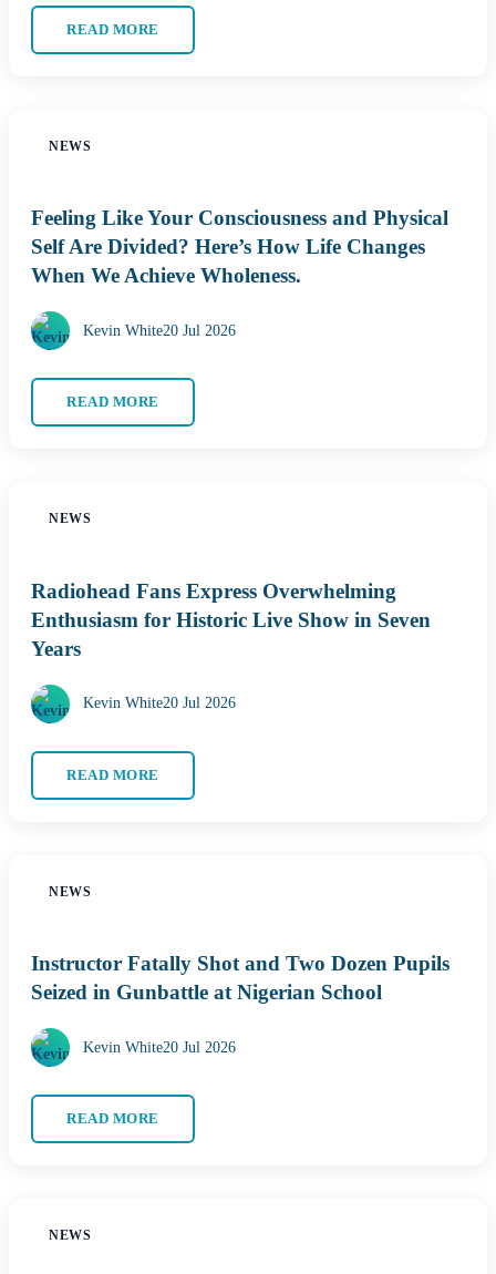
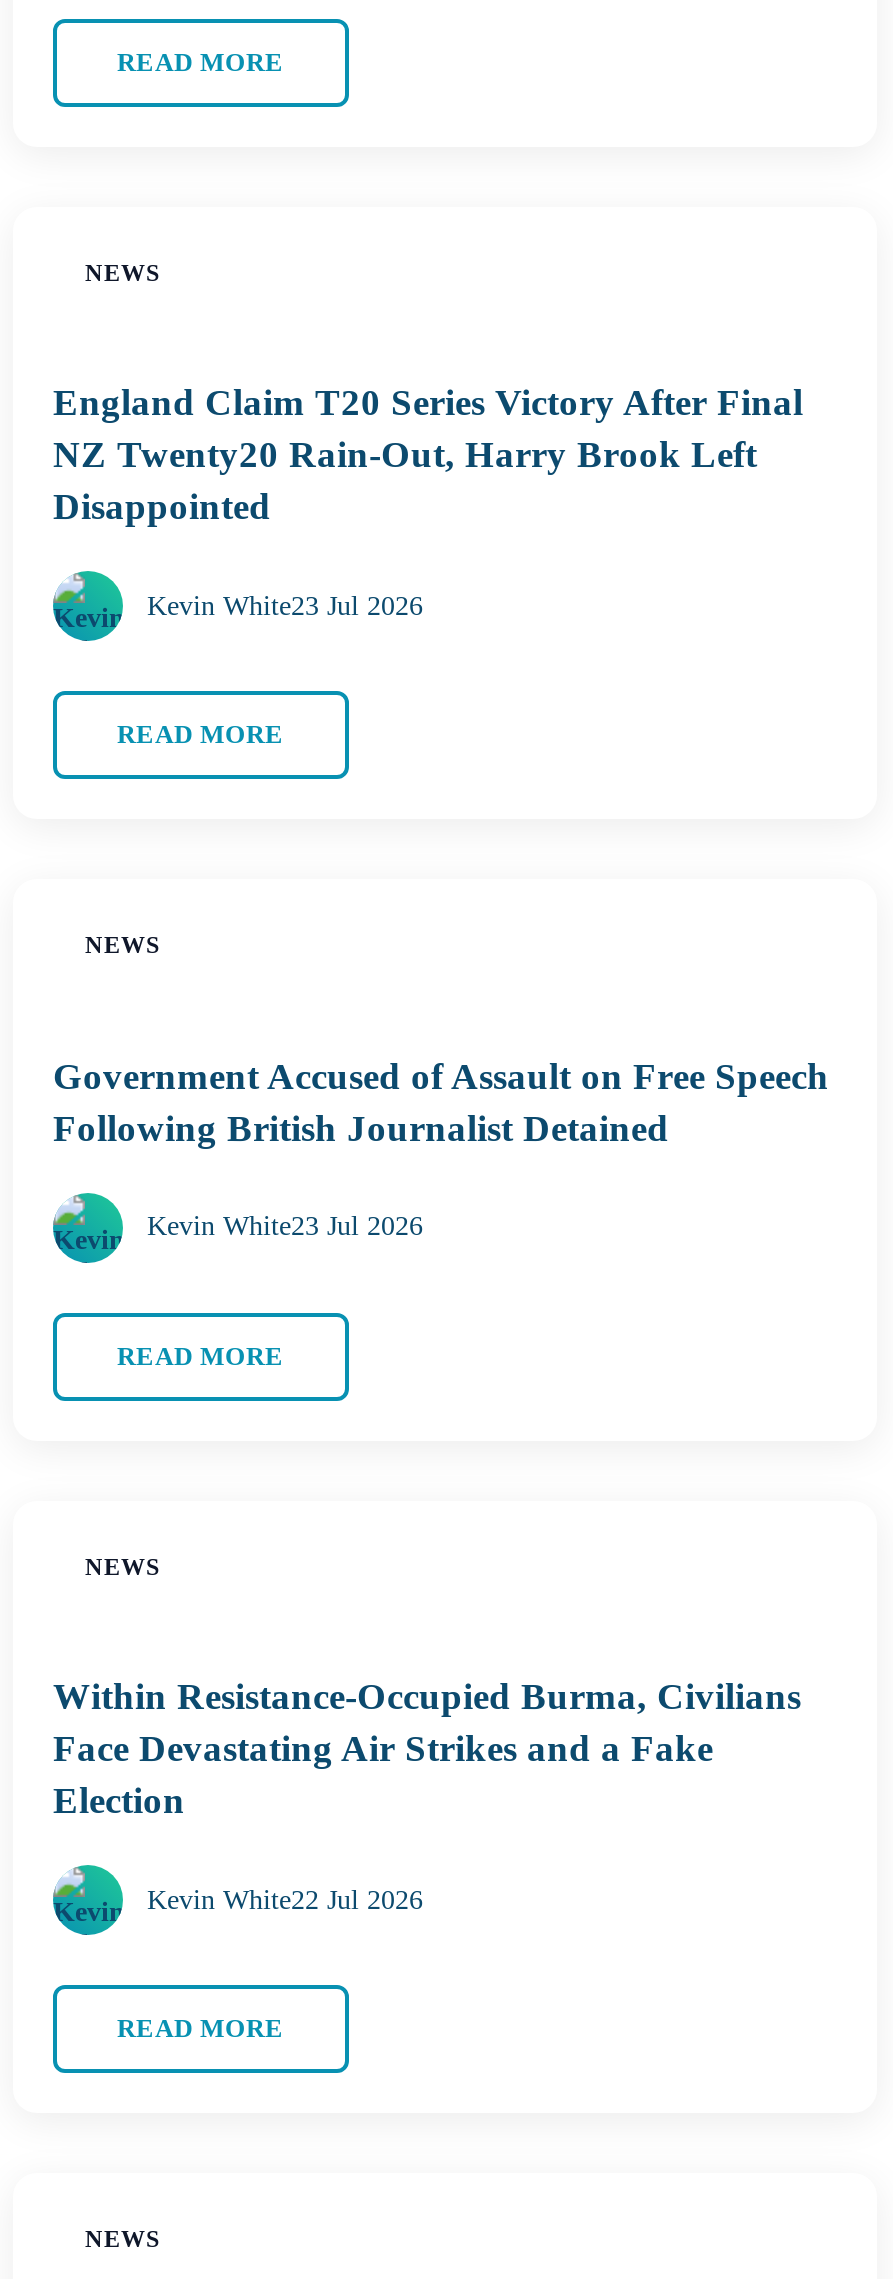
- Feeling Like Your Consciousness and Physical
- Self Are Divided? Here’s How Life Changes
- When We Achieve Wholeness.
+ England Claim T20 Series Victory After Final
+ NZ Twenty20 Rain-Out, Harry Brook Left
+ Disappointed

- Kevin White20 Jul 2026
+ Kevin White23 Jul 2026

- Radiohead Fans Express Overwhelming
- Enthusiasm for Historic Live Show in Seven
- Years
+ Government Accused of Assault on Free Speech
+ Following British Journalist Detained

moved up: [image] | READ MORE | NEWS

- Kevin White20 Jul 2026
+ Kevin White23 Jul 2026

- Instructor Fatally Shot and Two Dozen Pupils
- Seized in Gunbattle at Nigerian School
+ Within Resistance-Occupied Burma, Civilians
+ Face Devastating Air Strikes and a Fake
+ Election

- Kevin White20 Jul 2026
+ Kevin White22 Jul 2026
